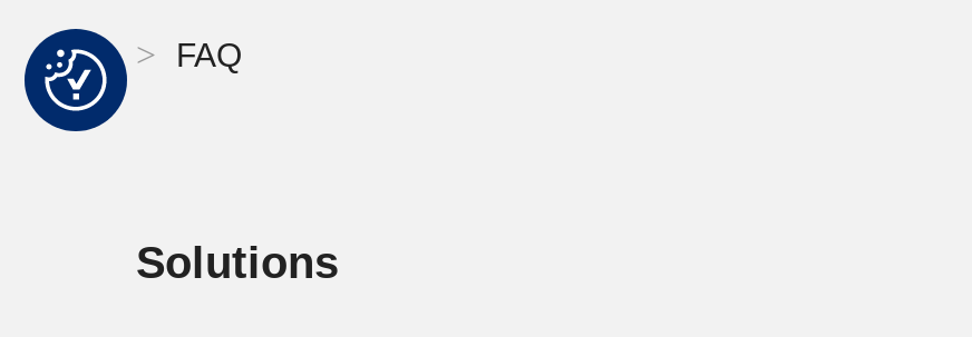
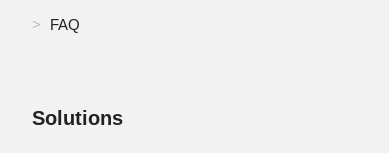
- [image]
